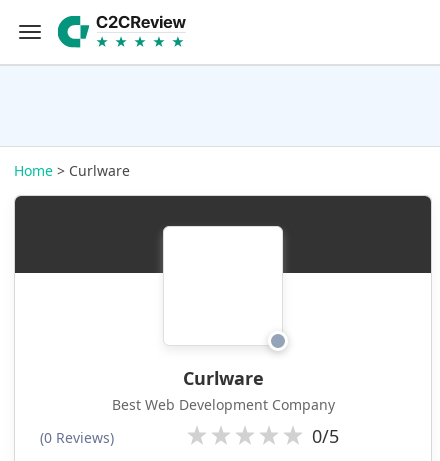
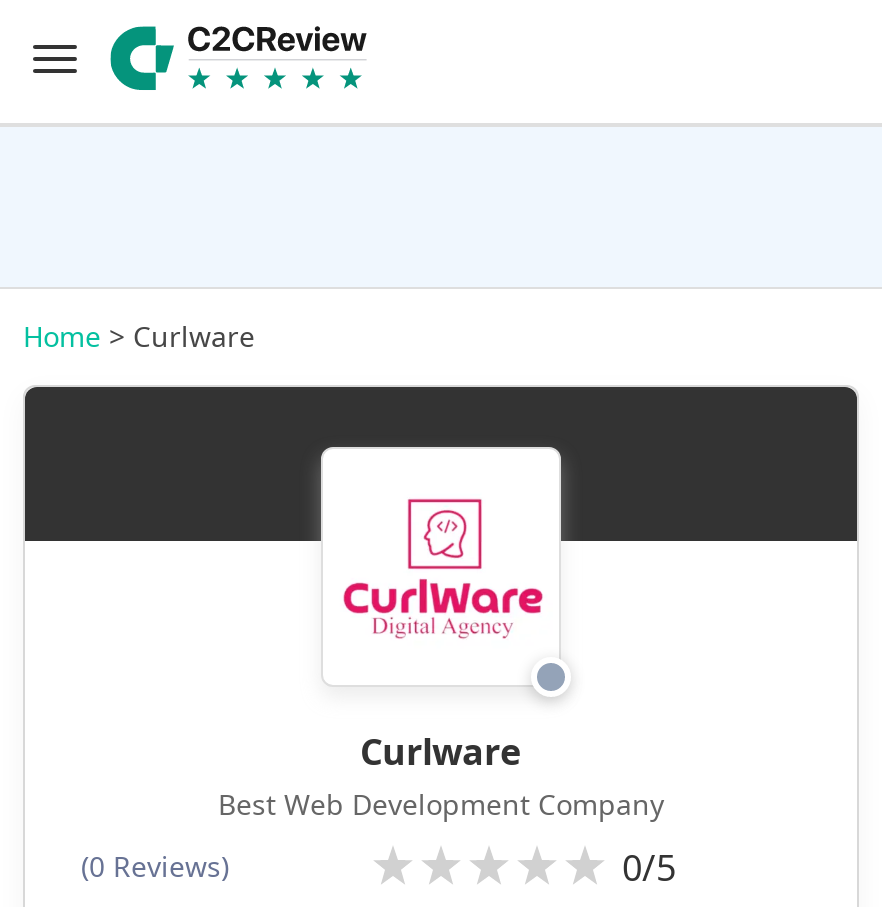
+ [image]
